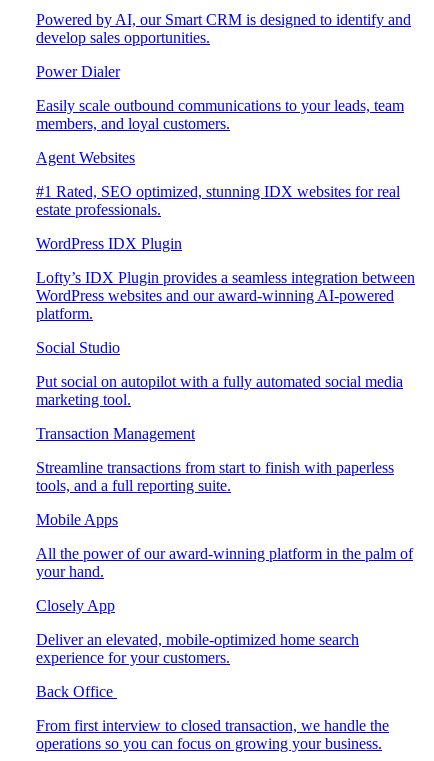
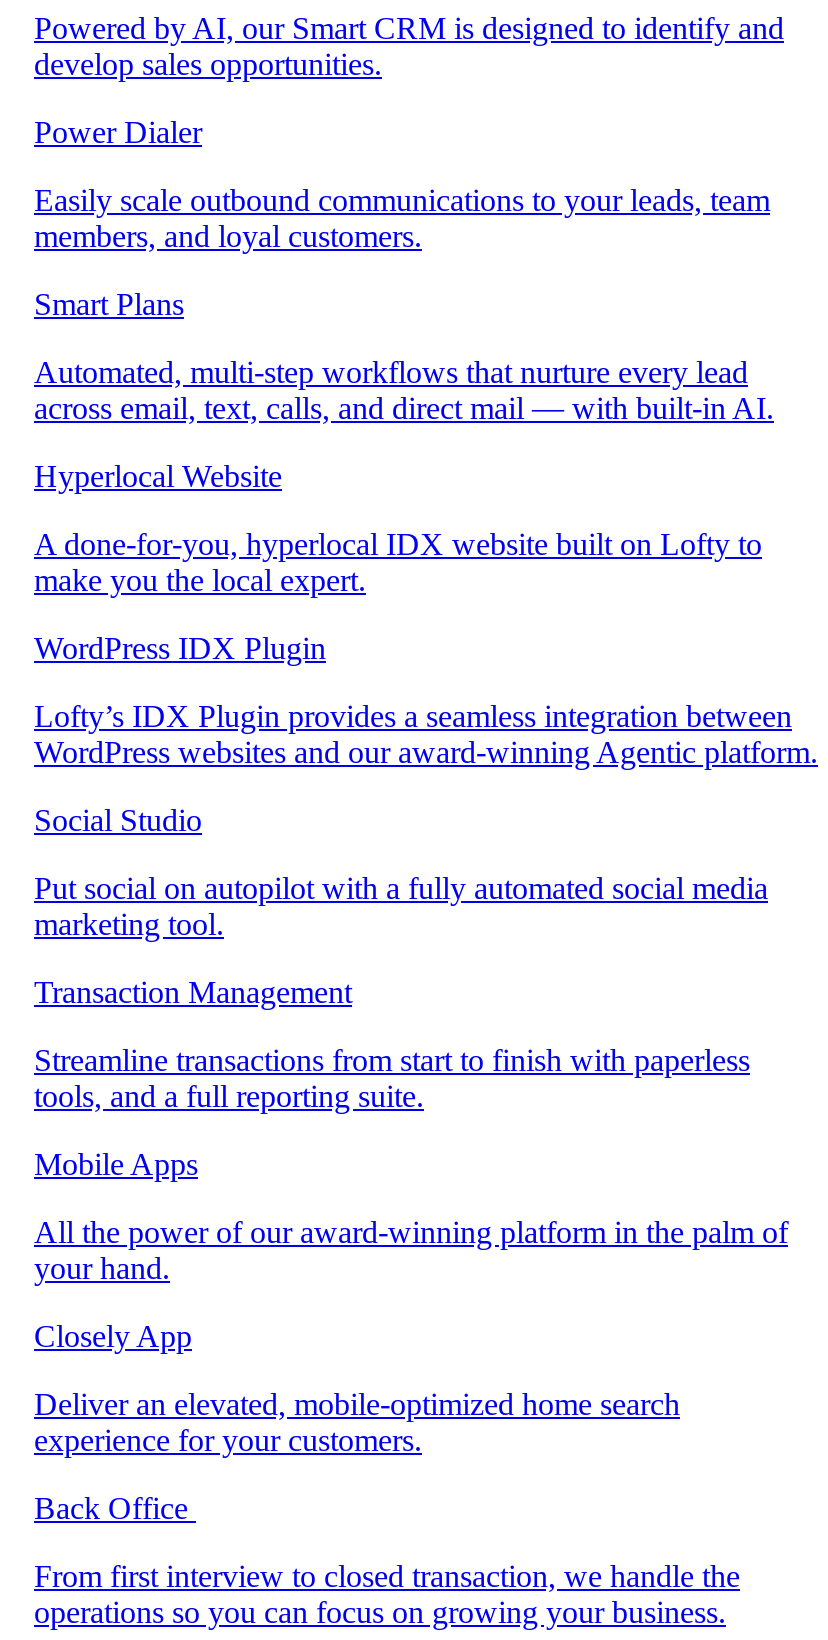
- Agent Websites
- #1 Rated, SEO optimized, stunning IDX websites for real
- estate professionals.
+ Smart Plans
+ Automated, multi-step workflows that nurture every lead
+ across email, text, calls, and direct mail — with built-in AI.
+ Hyperlocal Website
+ A done-for-you, hyperlocal IDX website built on Lofty to
+ make you the local expert.

moved down: WordPress IDX Plugin | Lofty’s IDX Plugin provides a seamless integration between

- WordPress websites and our award-winning AI-powered
- platform.
+ WordPress websites and our award-winning Agentic platform.
